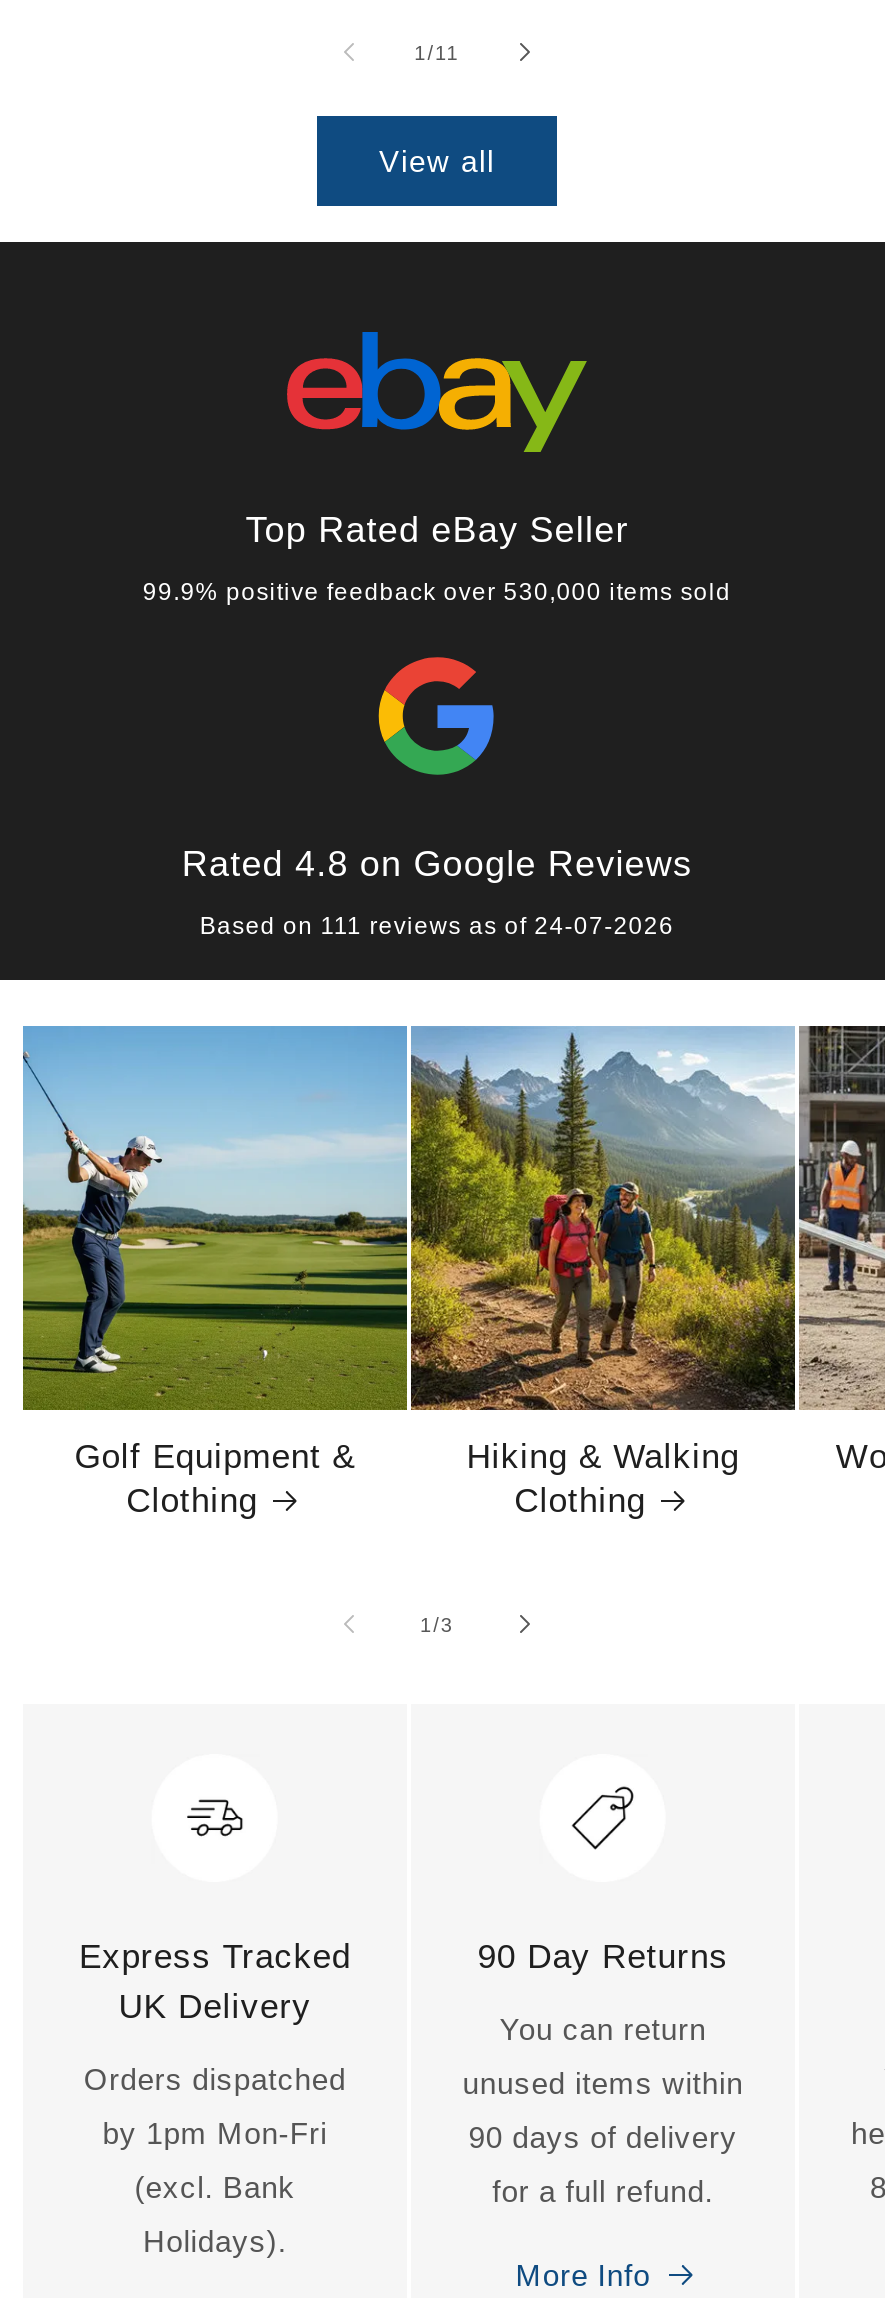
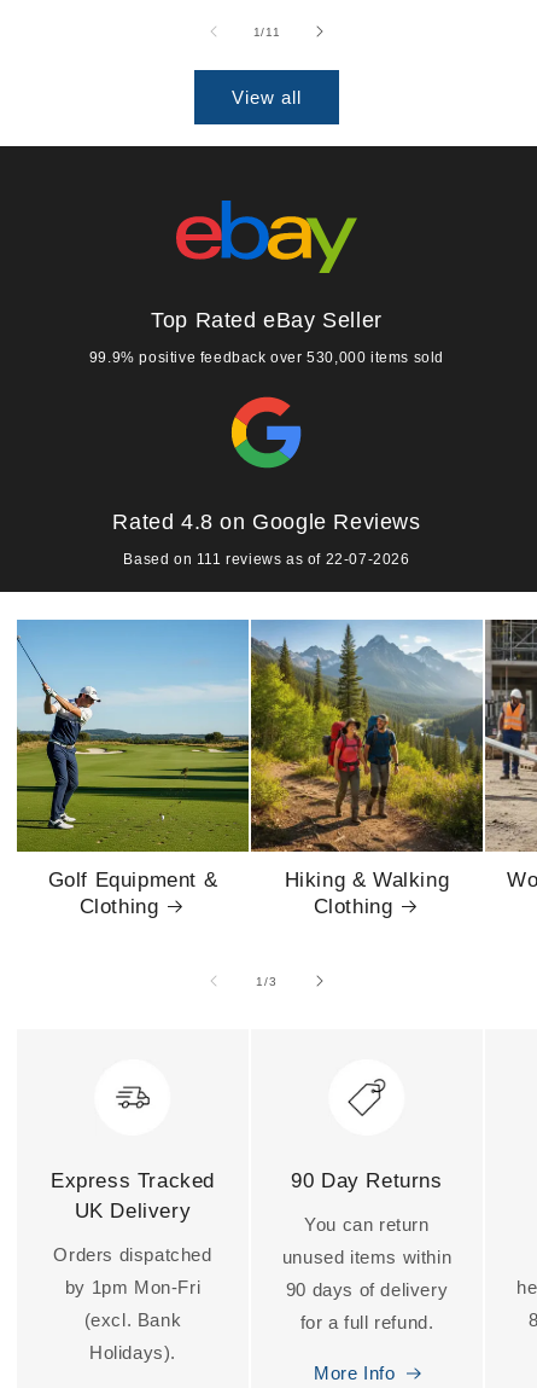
- Based on 111 reviews as of 24-07-2026
+ Based on 111 reviews as of 22-07-2026
